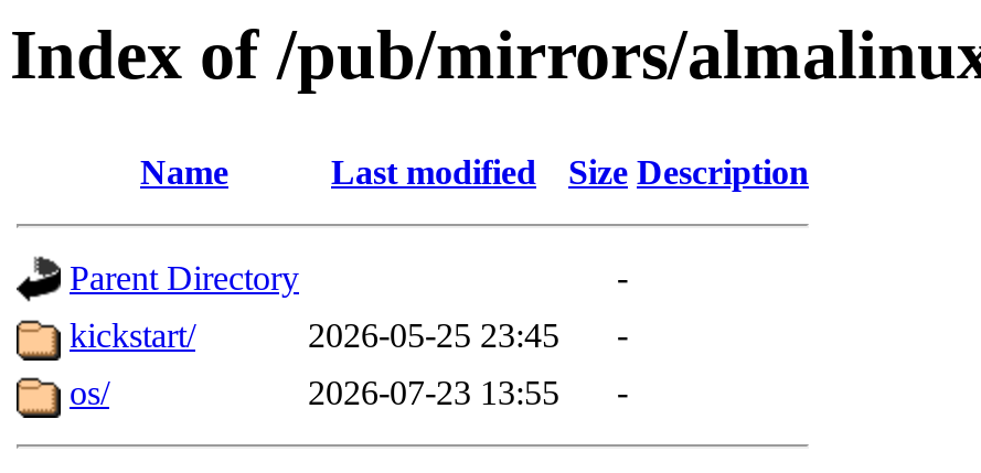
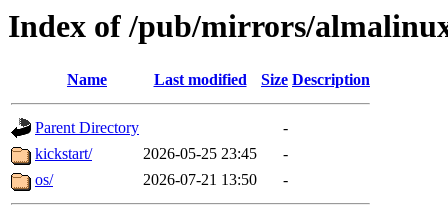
- 2026-07-23 13:55
+ 2026-07-21 13:50
